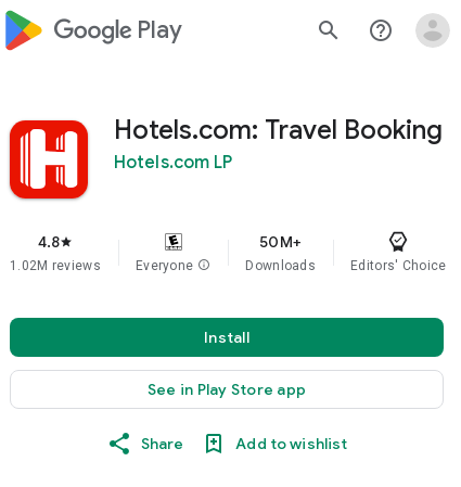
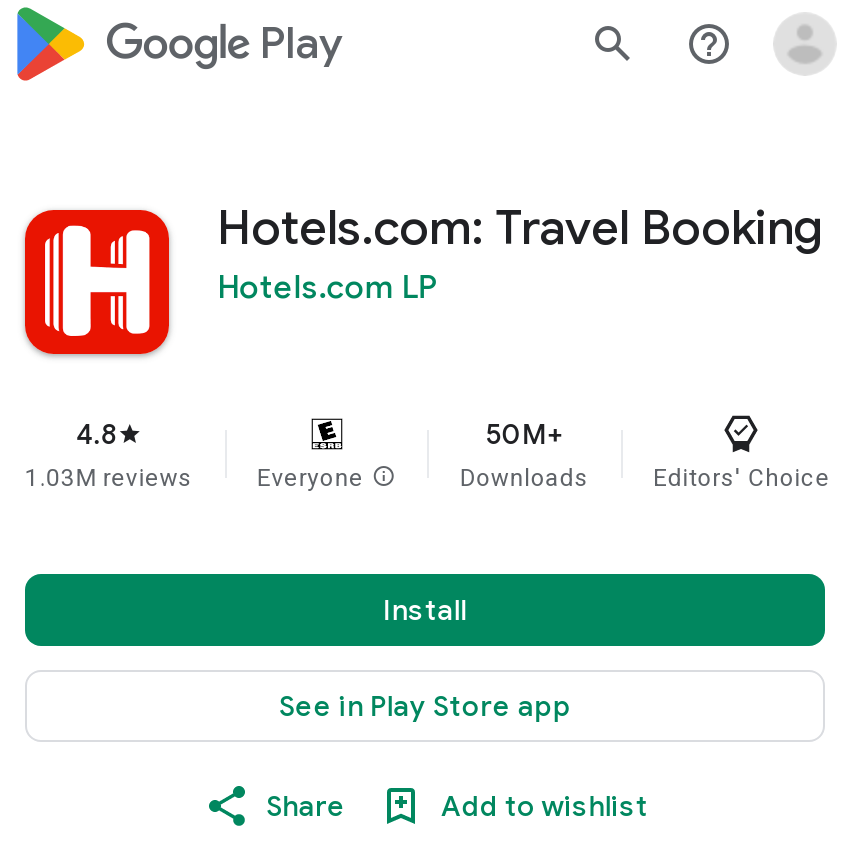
- 1.02M reviews
+ 1.03M reviews
